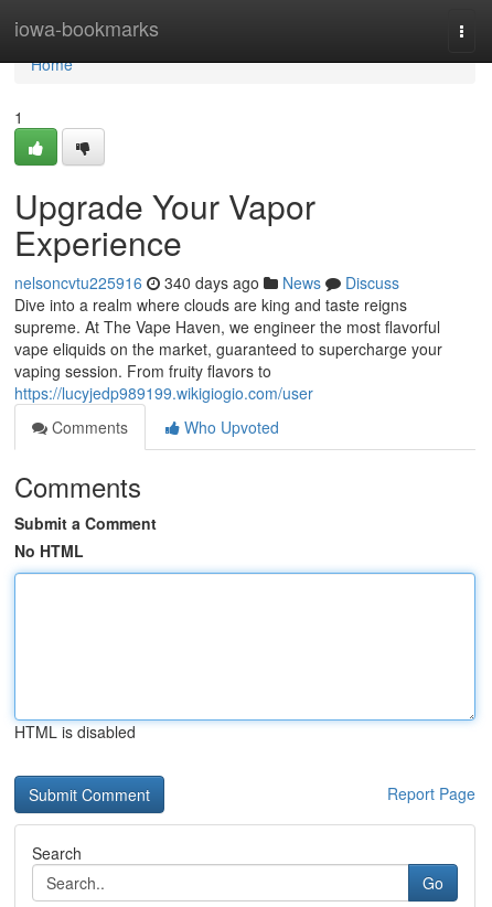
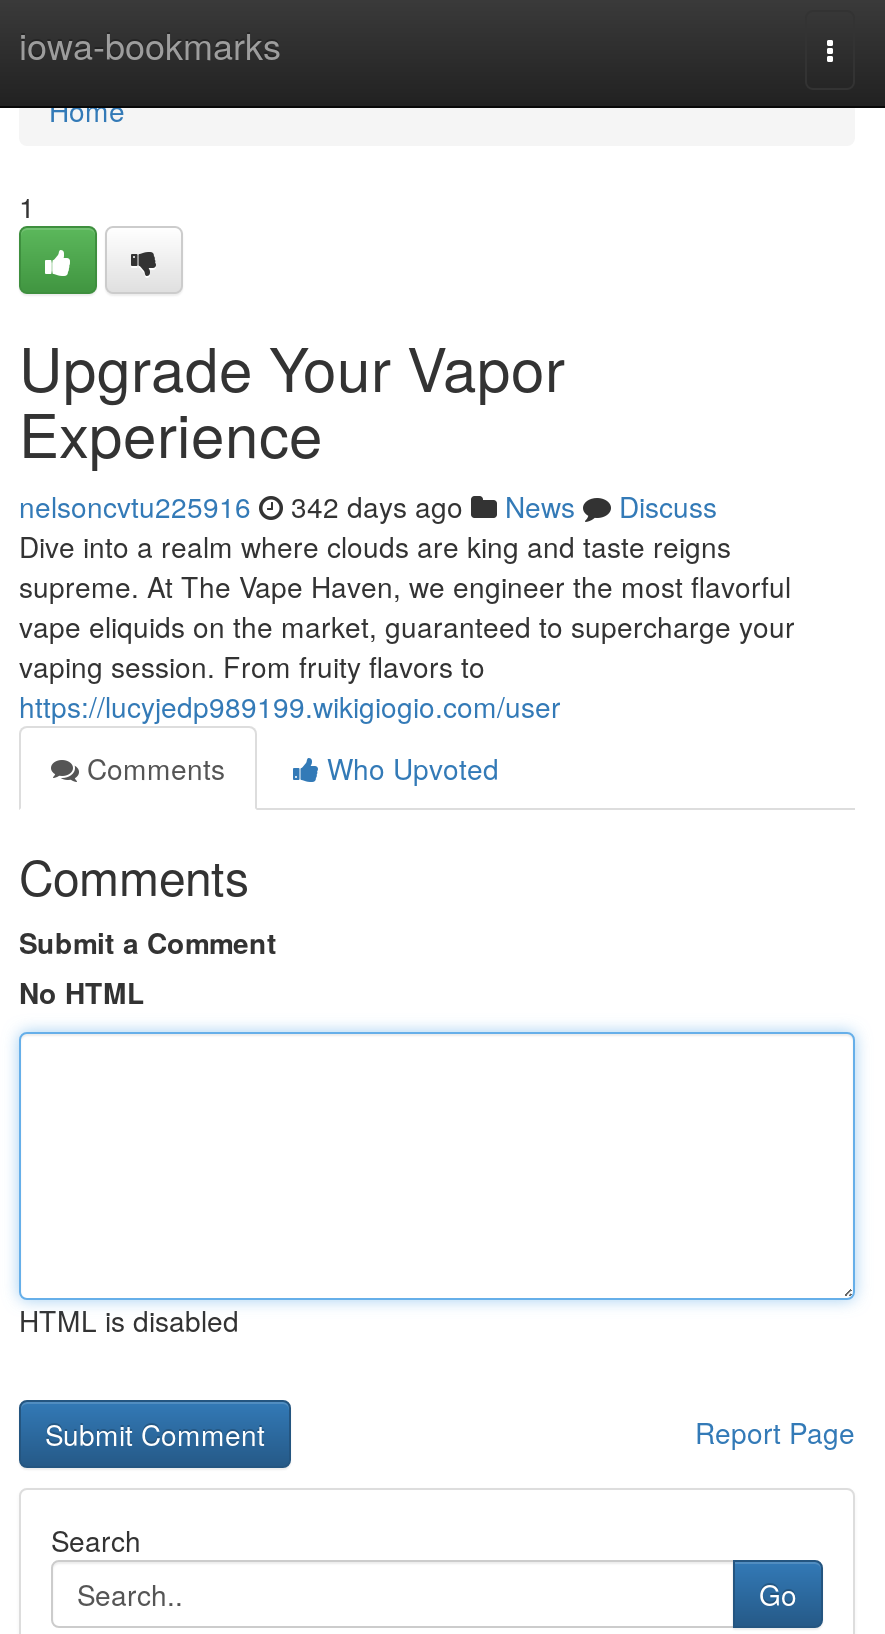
- nelsoncvtu225916 340 days ago News Discuss
+ nelsoncvtu225916 342 days ago News Discuss
